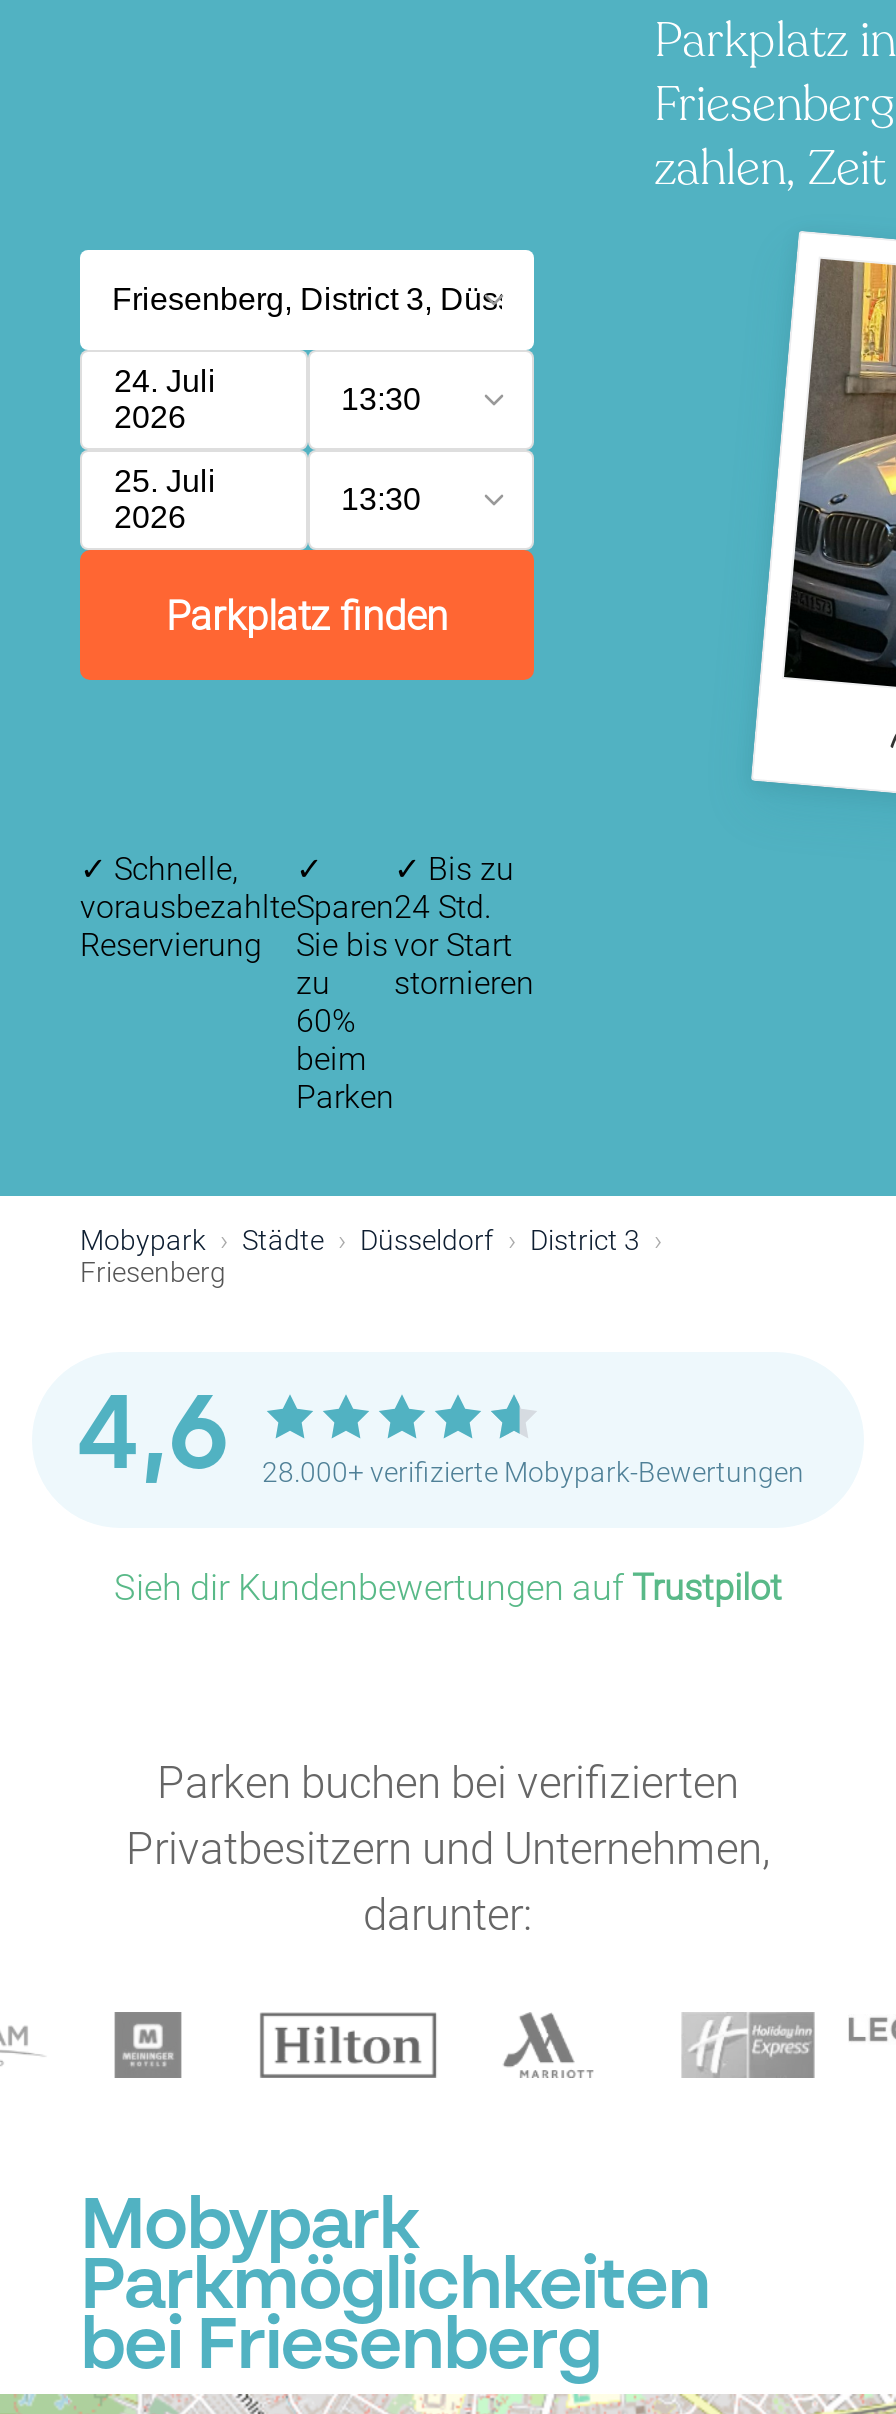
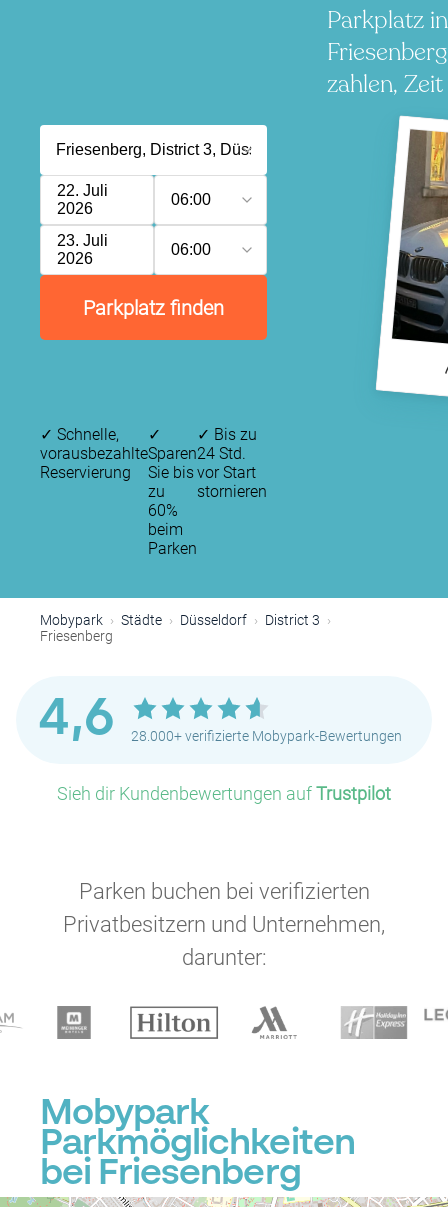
- 24. Juli
+ 22. Juli

- 13:30
+ 06:00

- 25. Juli
+ 23. Juli

- 13:30
+ 06:00
